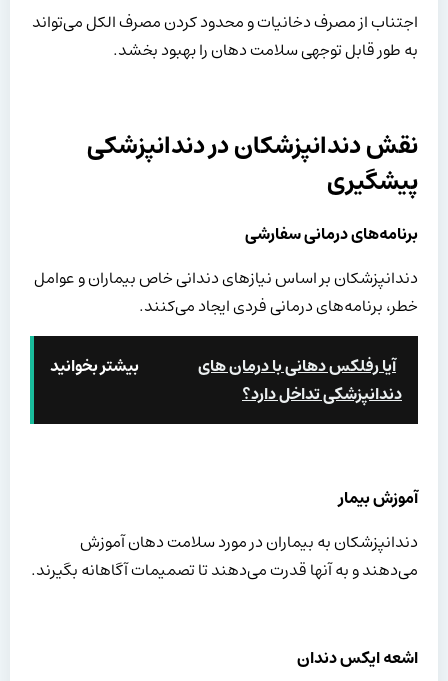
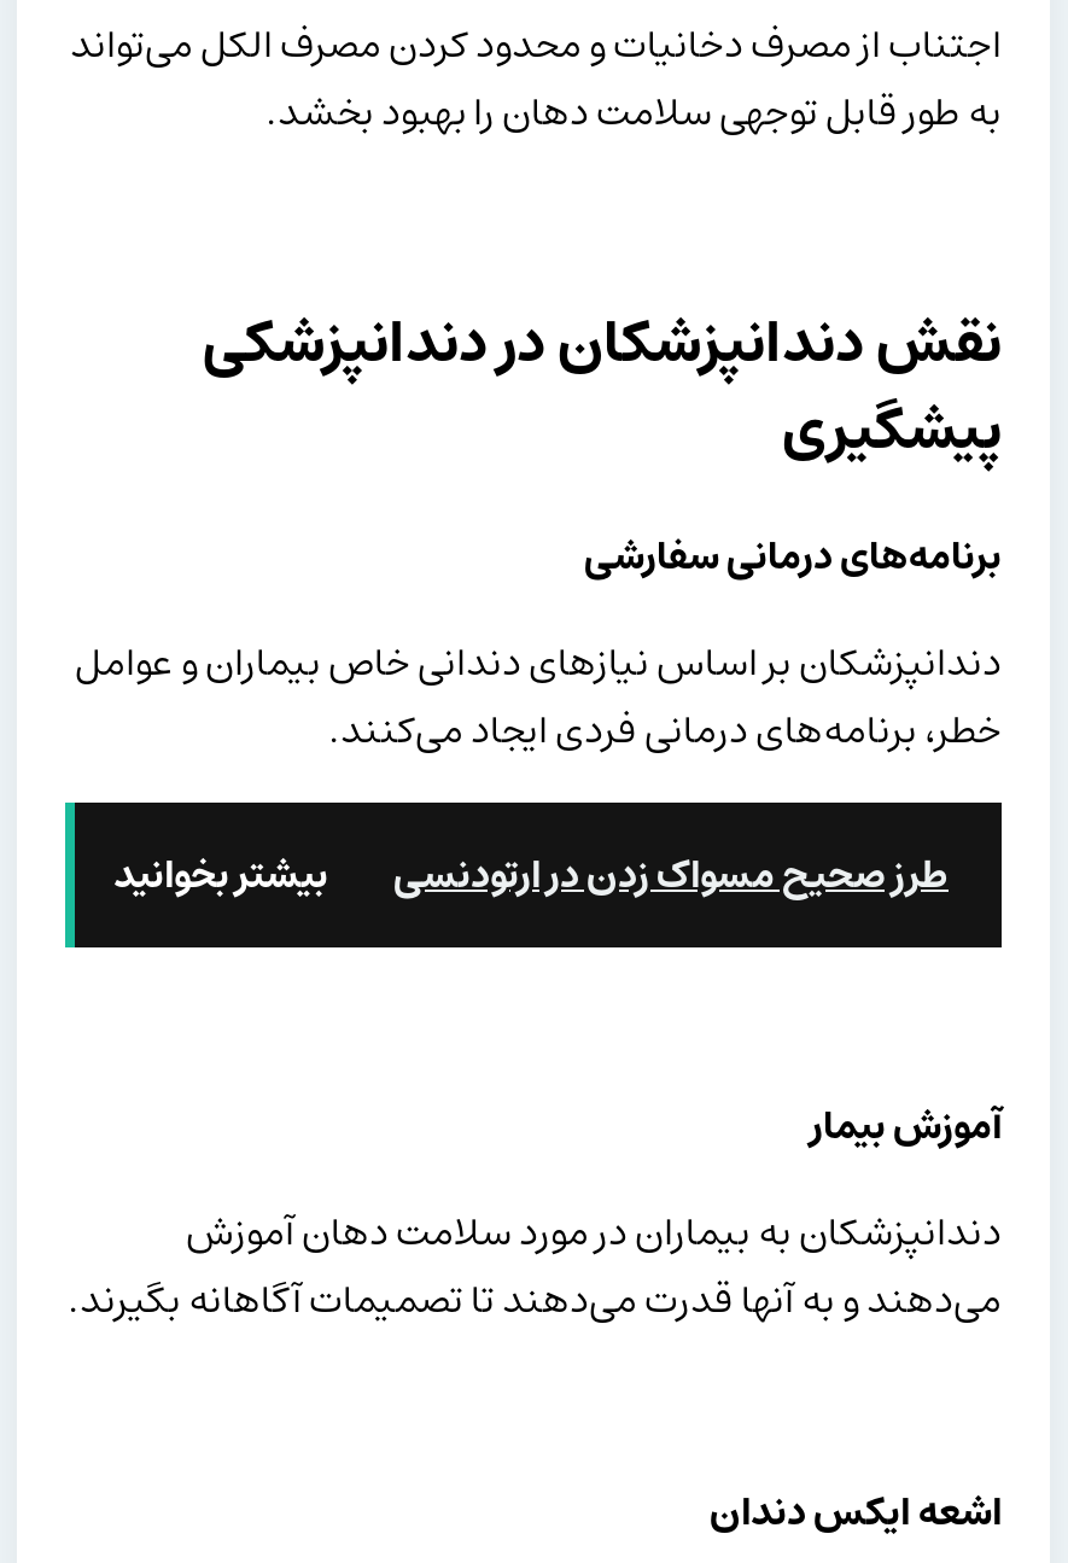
- آیا رفلکس دهانی با درمان های
- دندانپزشکی تداخل دارد؟
+ طرز صحیح مسواک زدن در ارتودنسی
